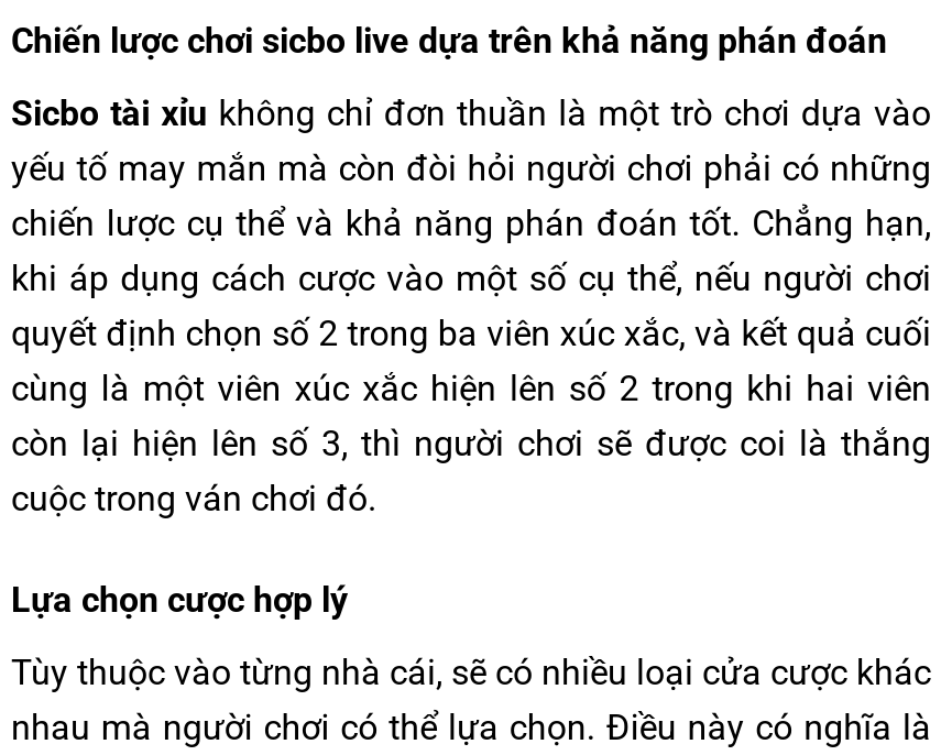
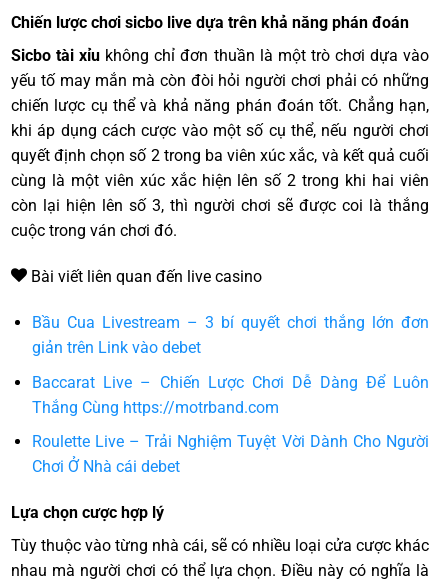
+ Bài viết liên quan đến live casino
+ Bầu Cua Livestream – 3 bí quyết chơi thắng lớn đơn
+ giản trên Link vào debet
+ Baccarat Live – Chiến Lược Chơi Dễ Dàng Để Luôn
+ Thắng Cùng https://motrband.com
+ Roulette Live – Trải Nghiệm Tuyệt Vời Dành Cho Người
+ Chơi Ở Nhà cái debet
